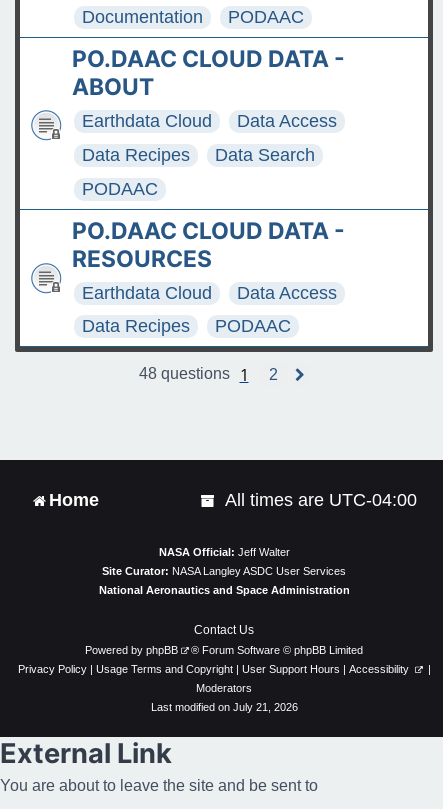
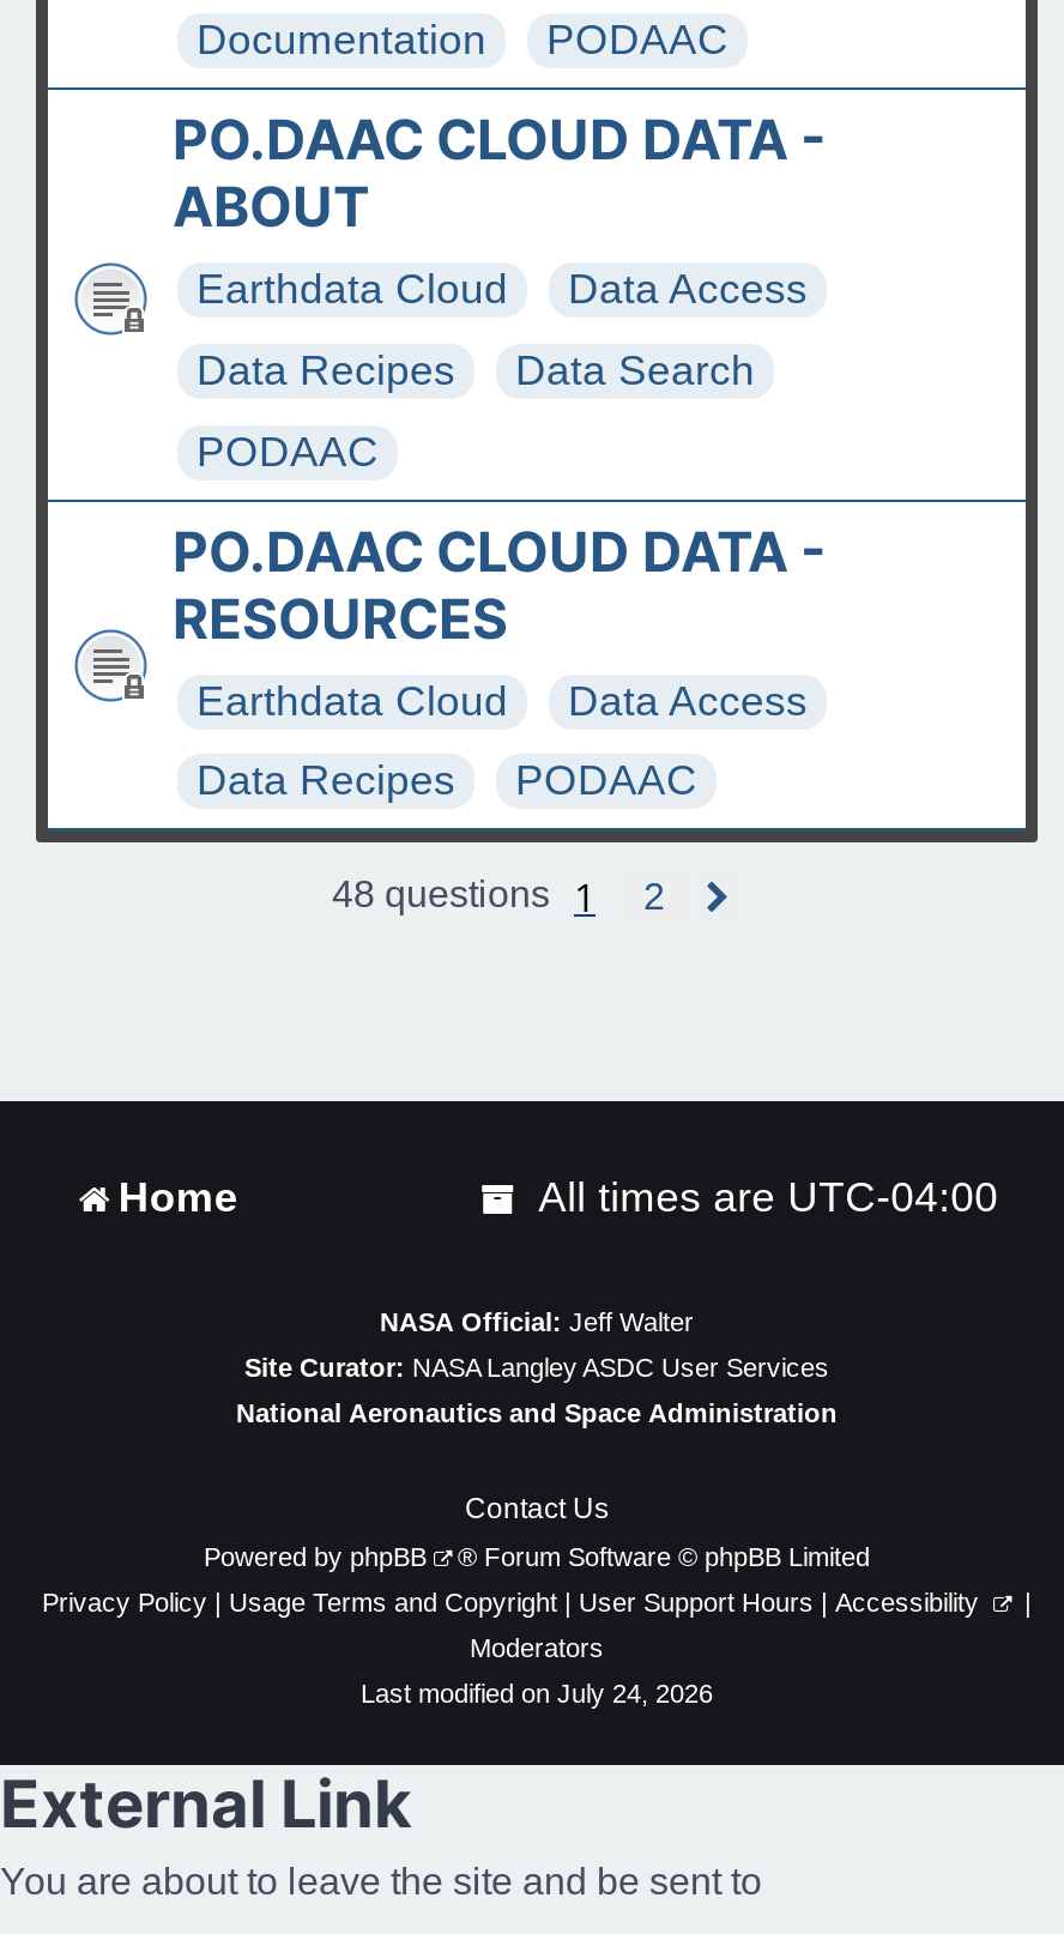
- Last modified on July 21, 2026
+ Last modified on July 24, 2026
